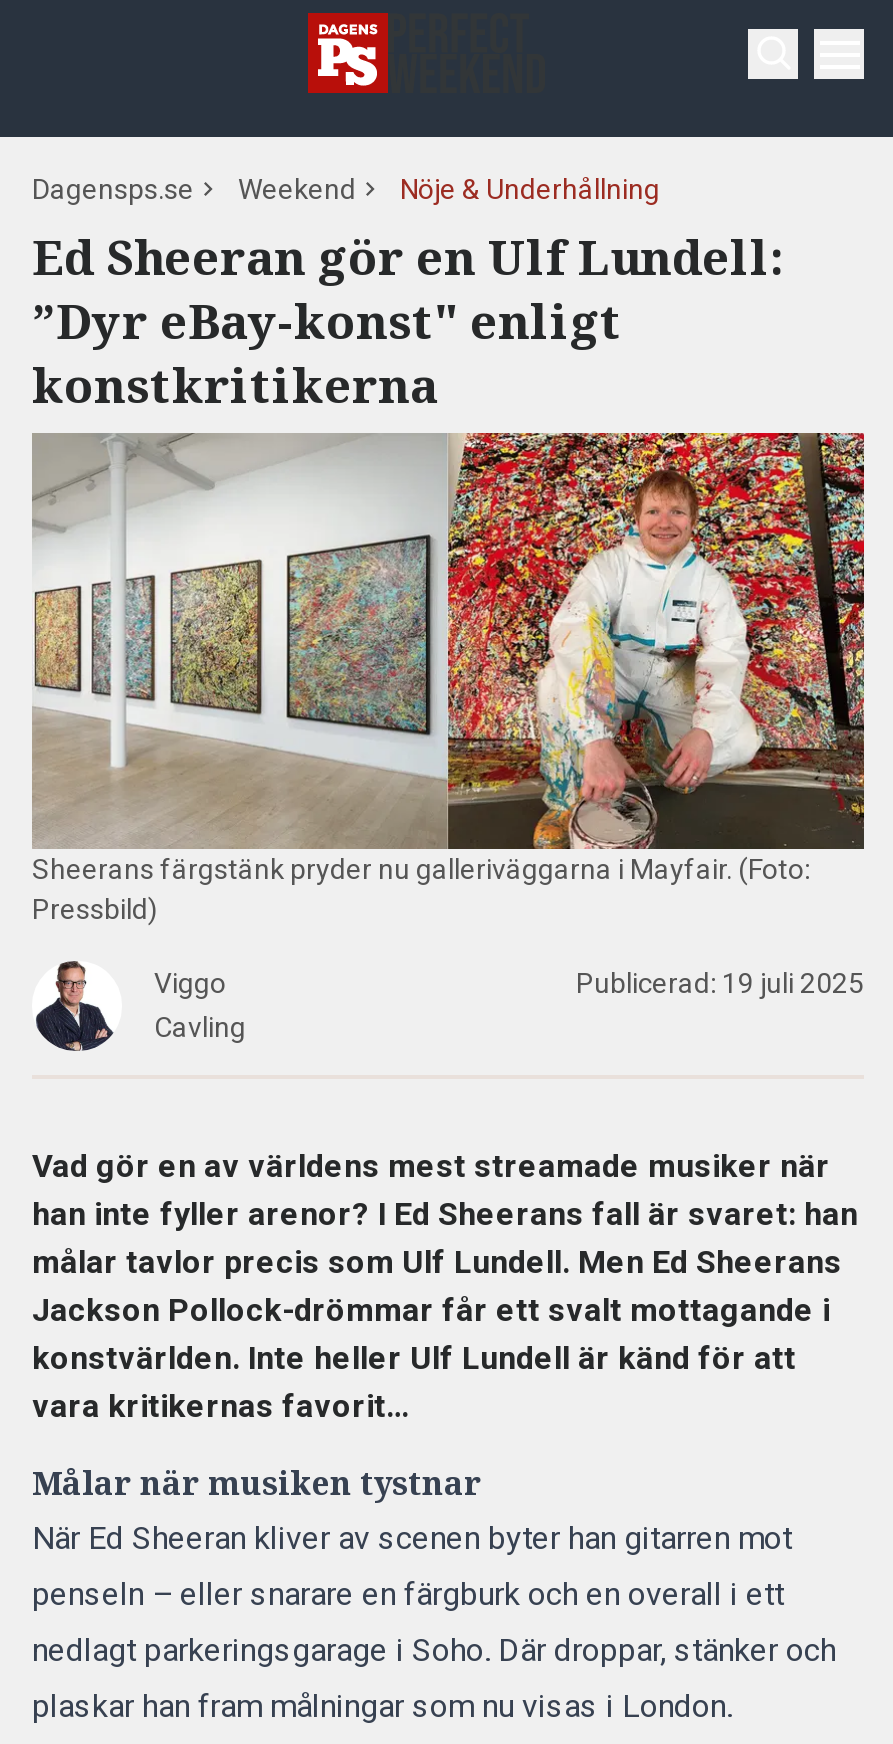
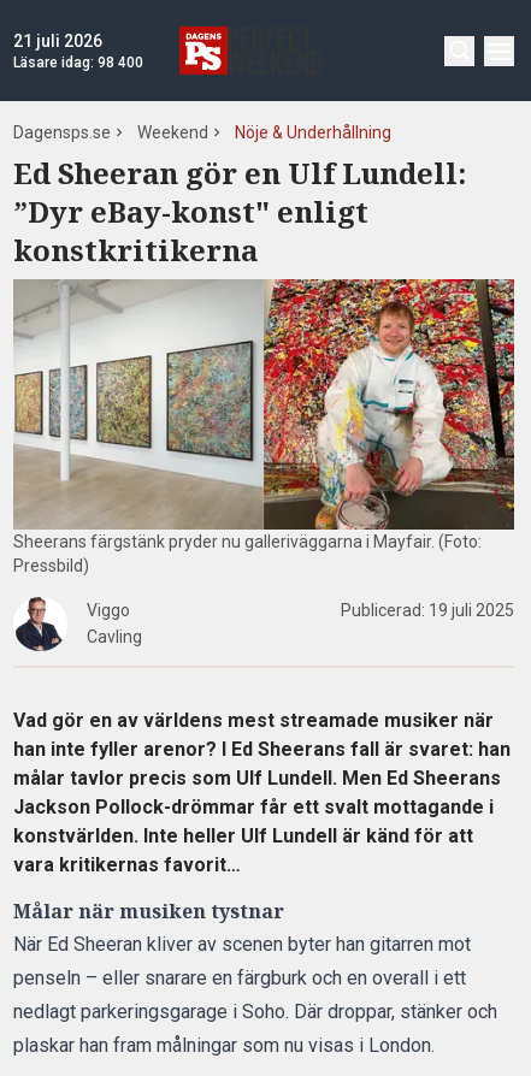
+ 21 juli 2026
+ Läsare idag: 98 400
